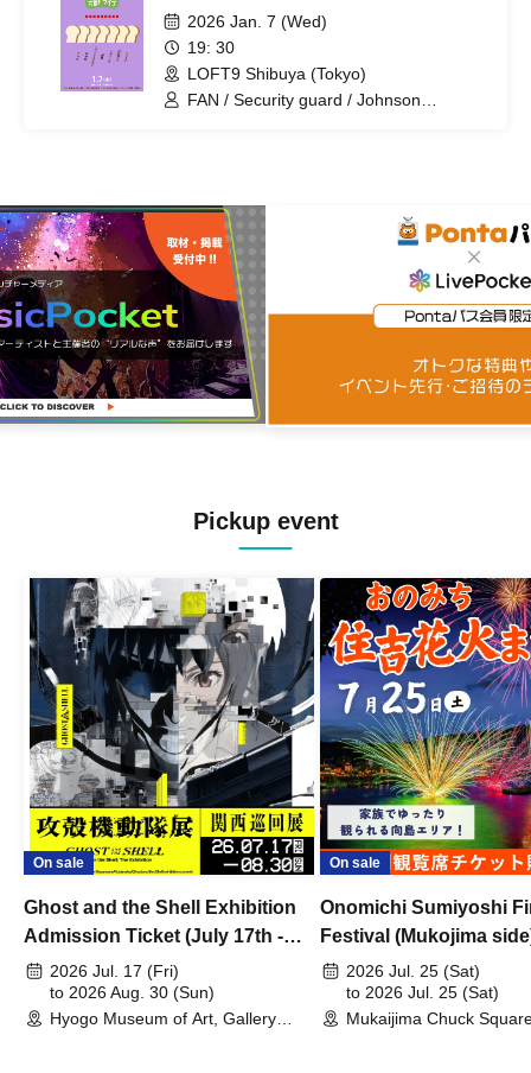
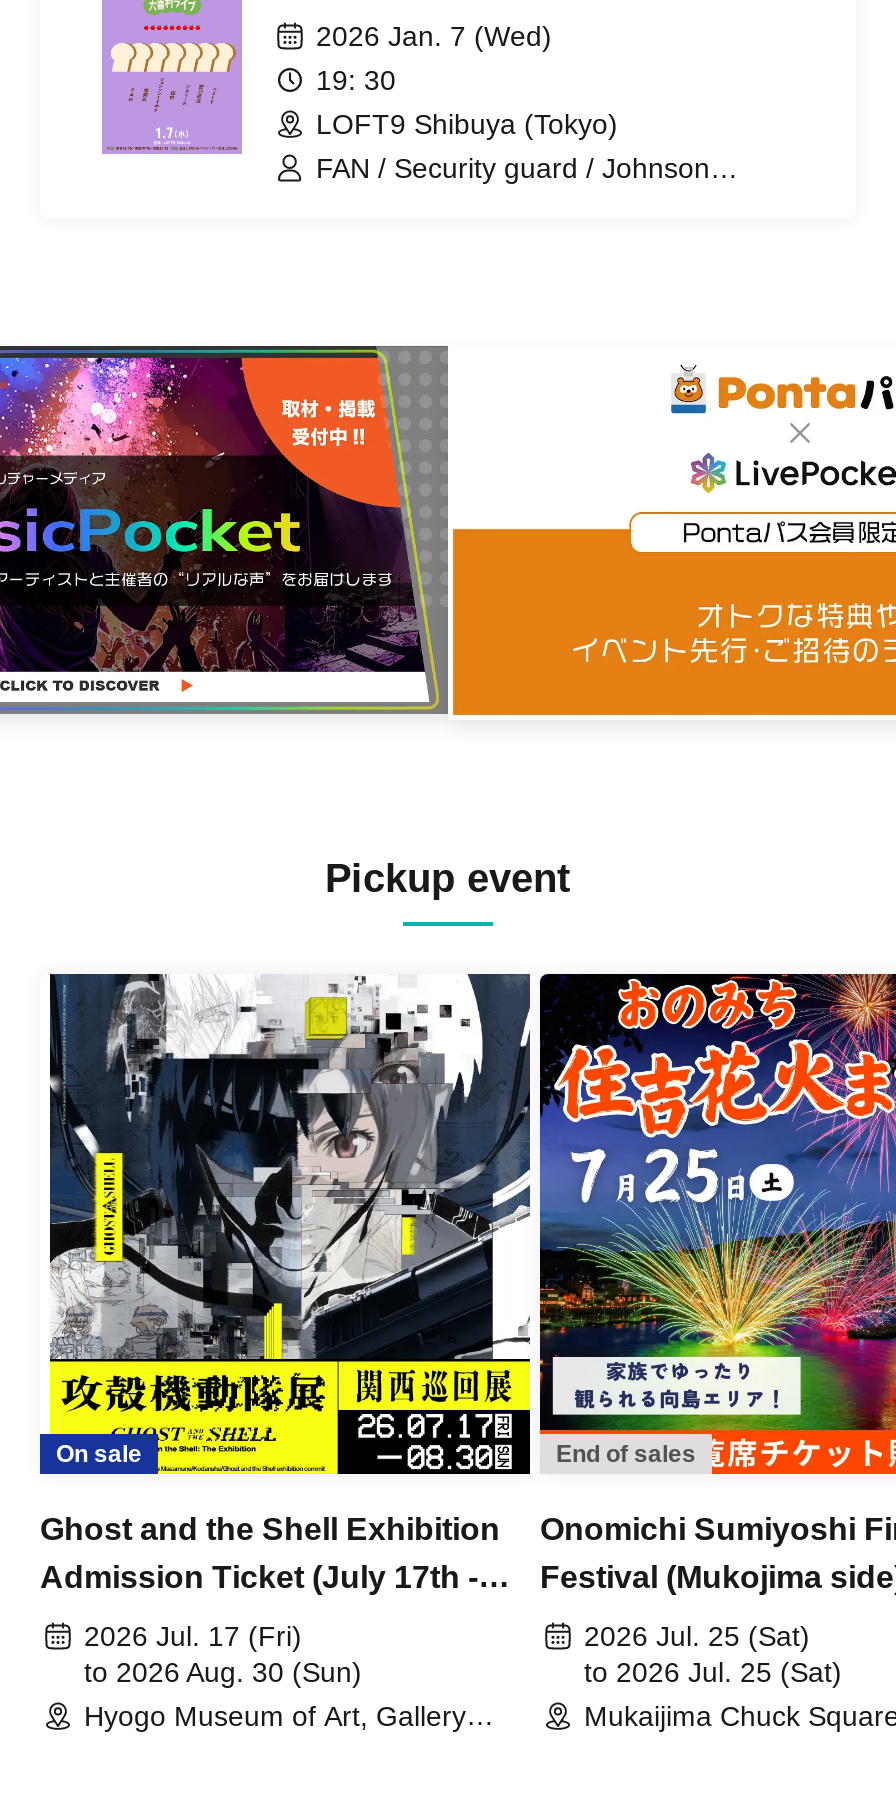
- On sale
+ End of sales
